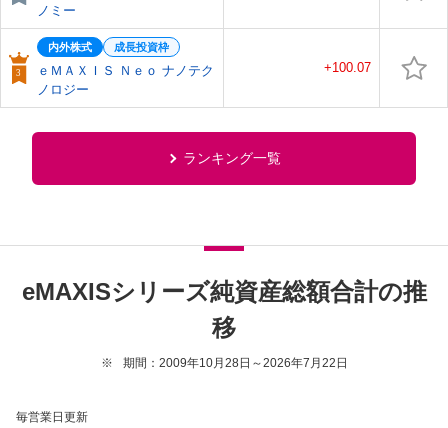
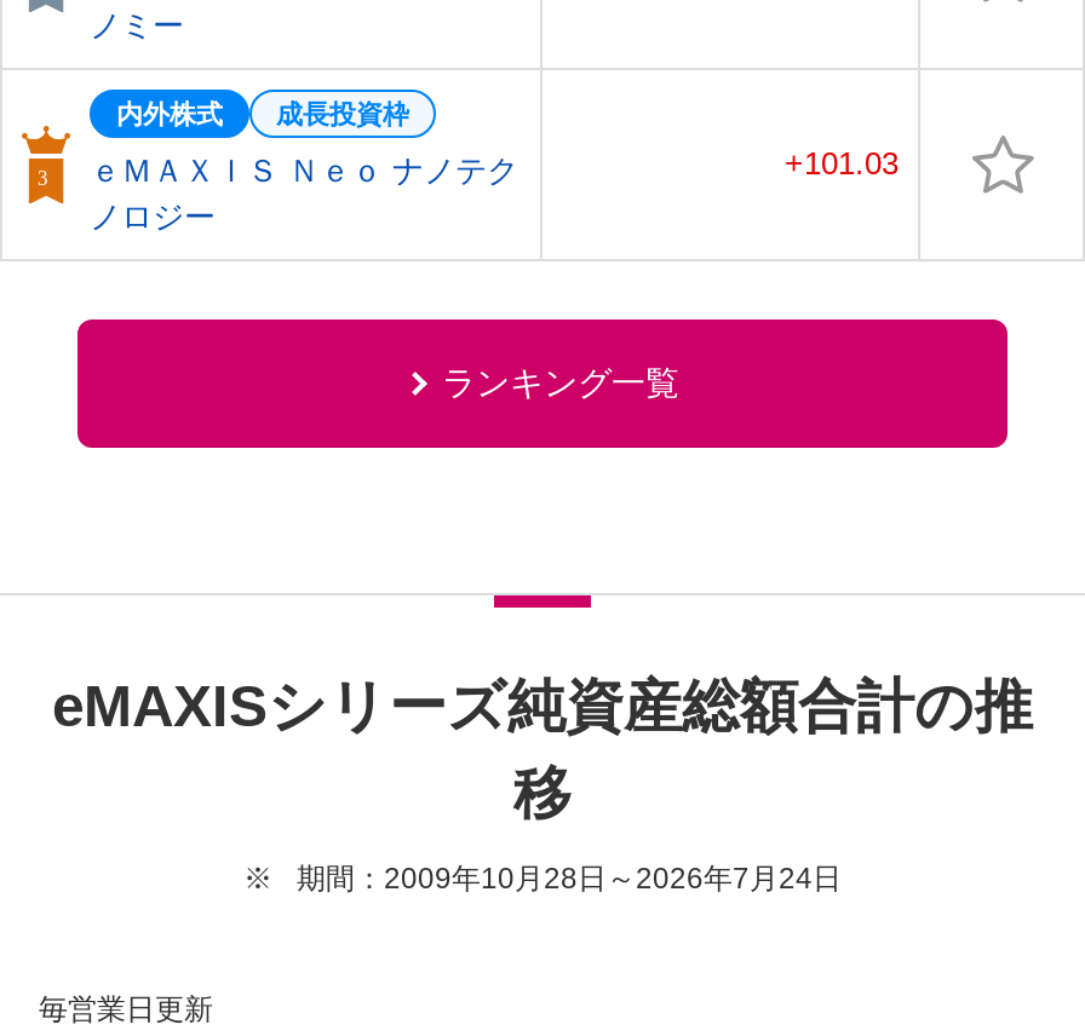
- +100.07
+ +101.03

- 期間：2009年10月28日～2026年7月22日
+ 期間：2009年10月28日～2026年7月24日
